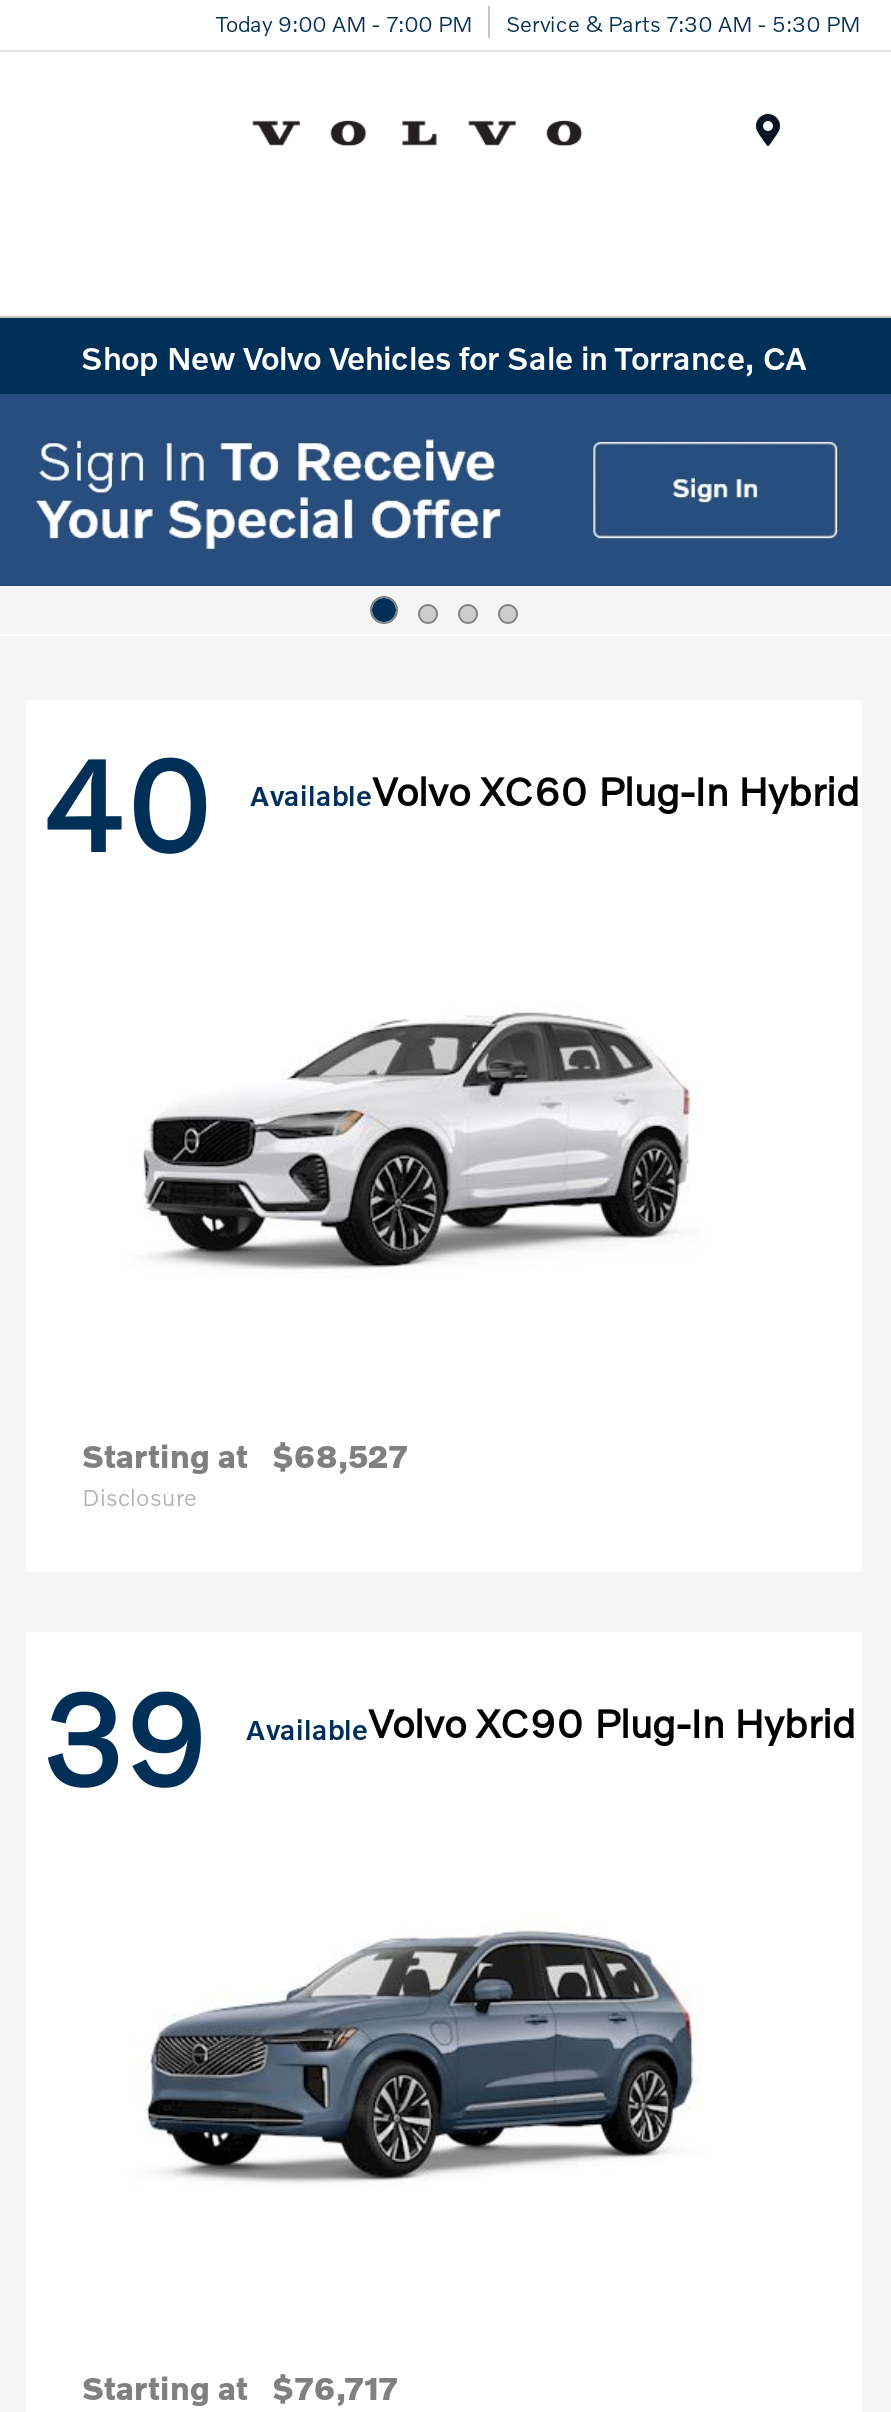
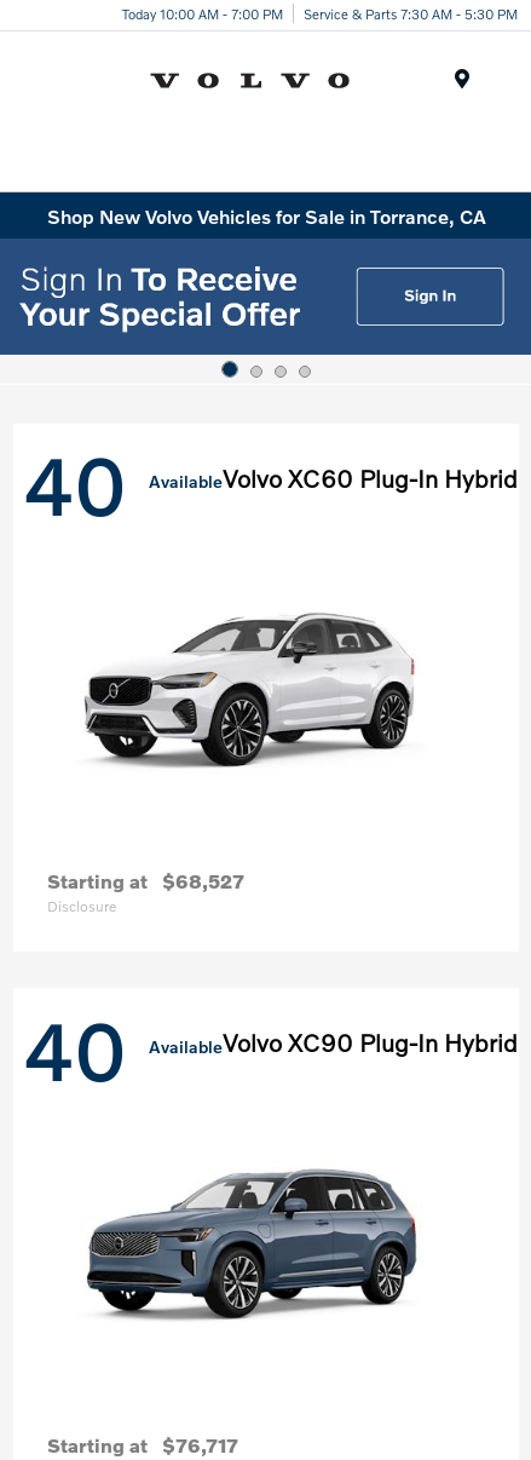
- Today 9:00 AM - 7:00 PM Service & Parts 7:30 AM - 5:30 PM
+ Today 10:00 AM - 7:00 PM Service & Parts 7:30 AM - 5:30 PM

- 39 AvailableVolvo XC90 Plug-In Hybrid
+ 40 AvailableVolvo XC90 Plug-In Hybrid
